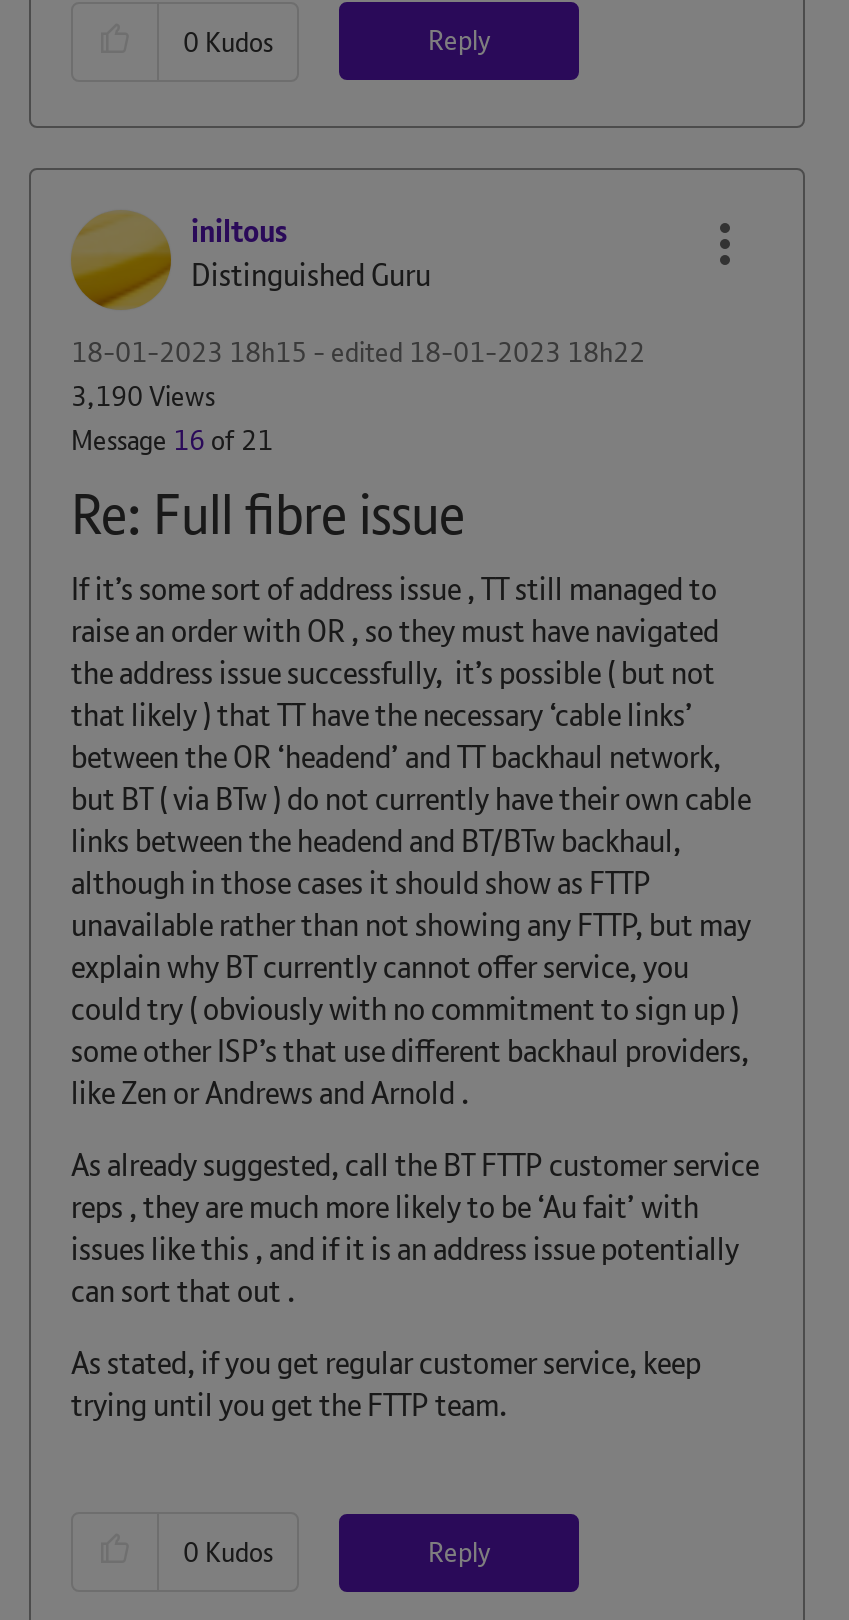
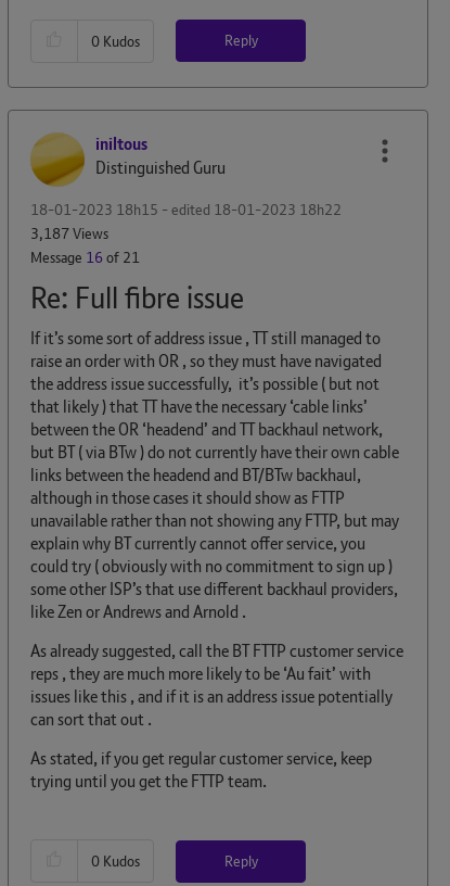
- 3,190 Views
+ 3,187 Views
